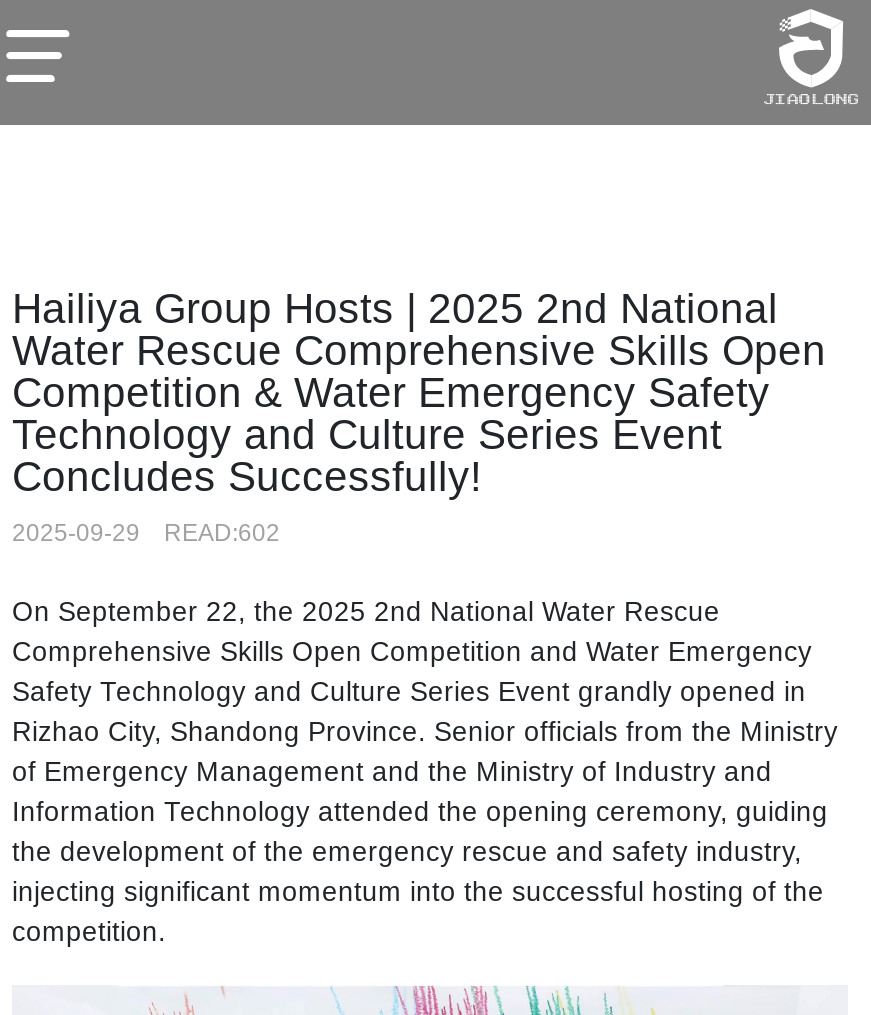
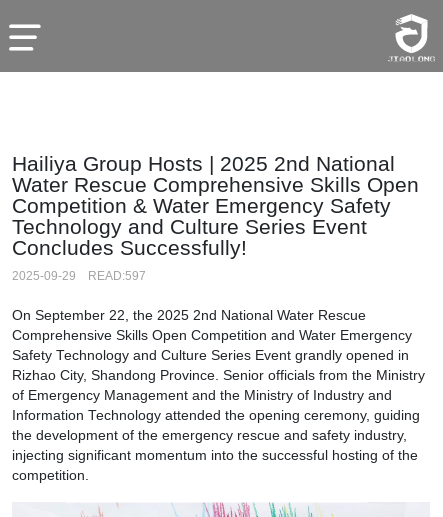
- 2025-09-29 READ:602
+ 2025-09-29 READ:597
